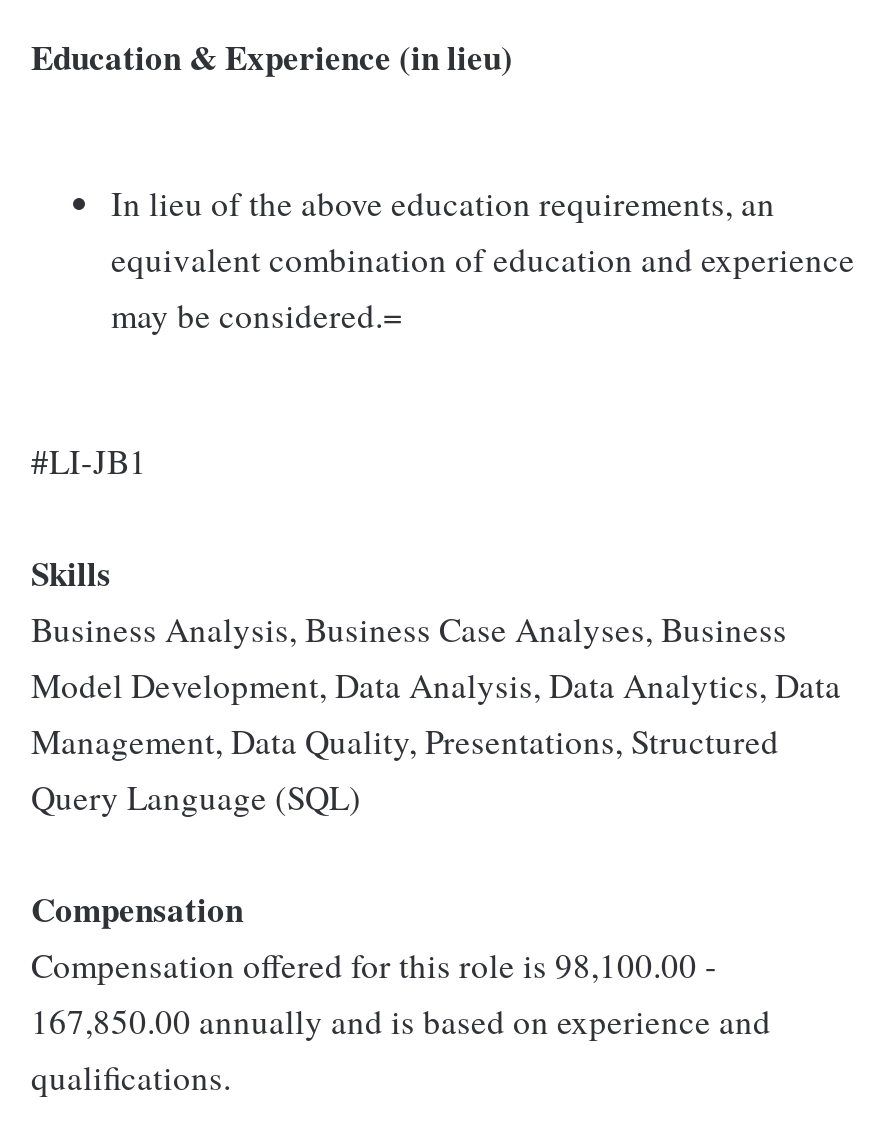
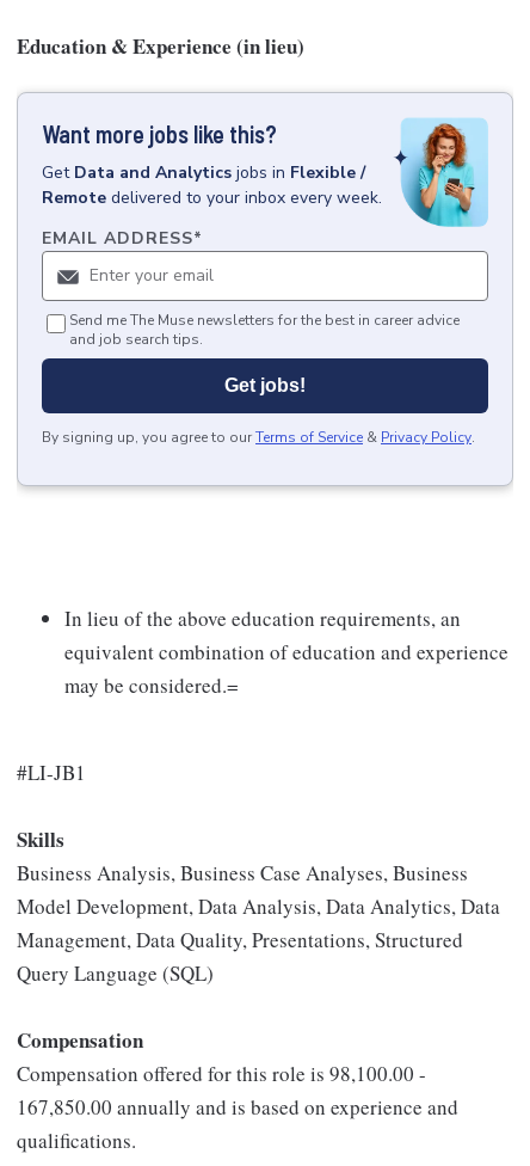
+ [image]
+ Want more jobs like this?
+ Get Data and Analytics jobs in Flexible /
+ Remote delivered to your inbox every week.
+ EMAIL ADDRESS*

+ Send me The Muse newsletters for the best in career advice
+ and job search tips.
+ Get jobs!
+ By signing up, you agree to our Terms of Service & Privacy Policy.
